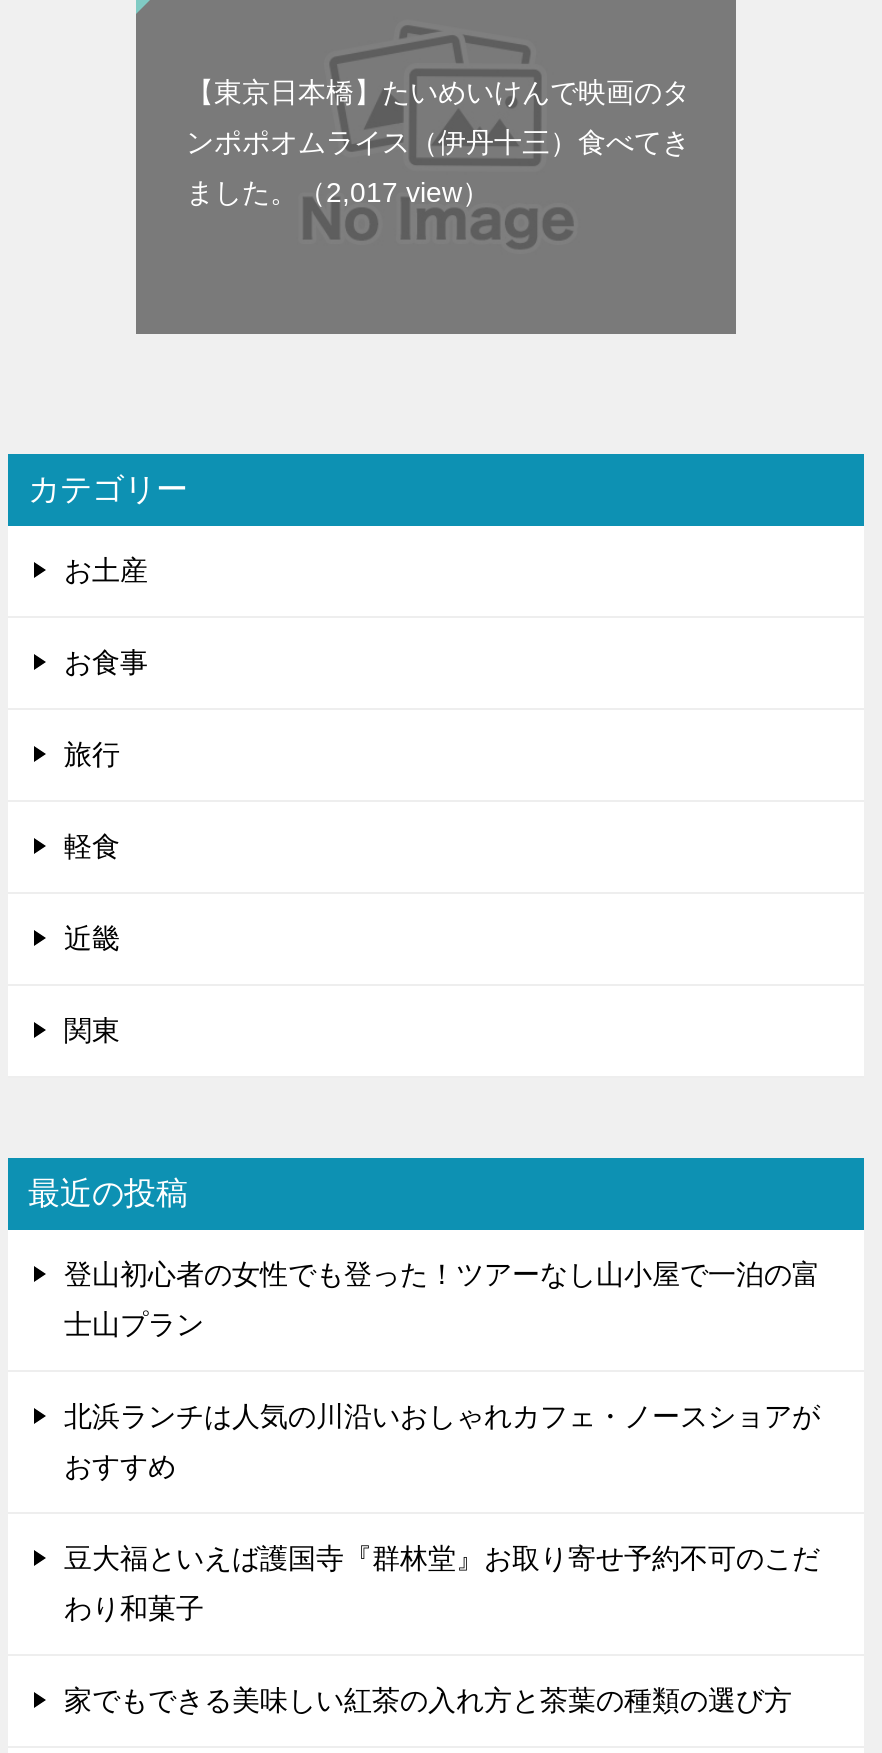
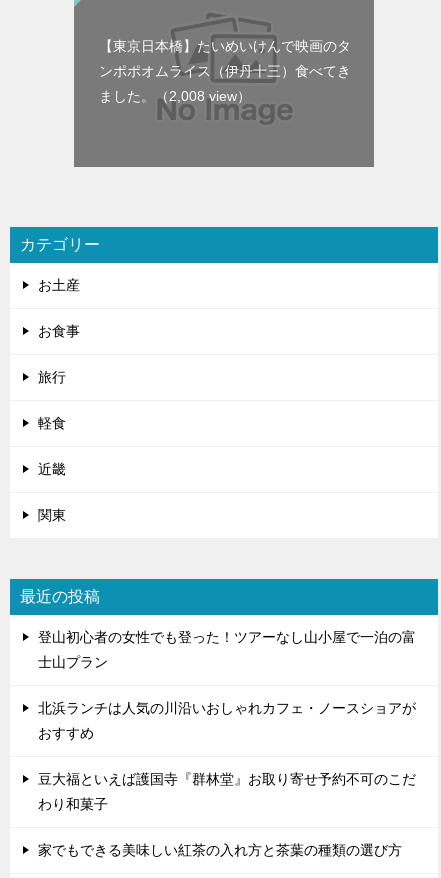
- ました。（2,017 view）
+ ました。（2,008 view）
